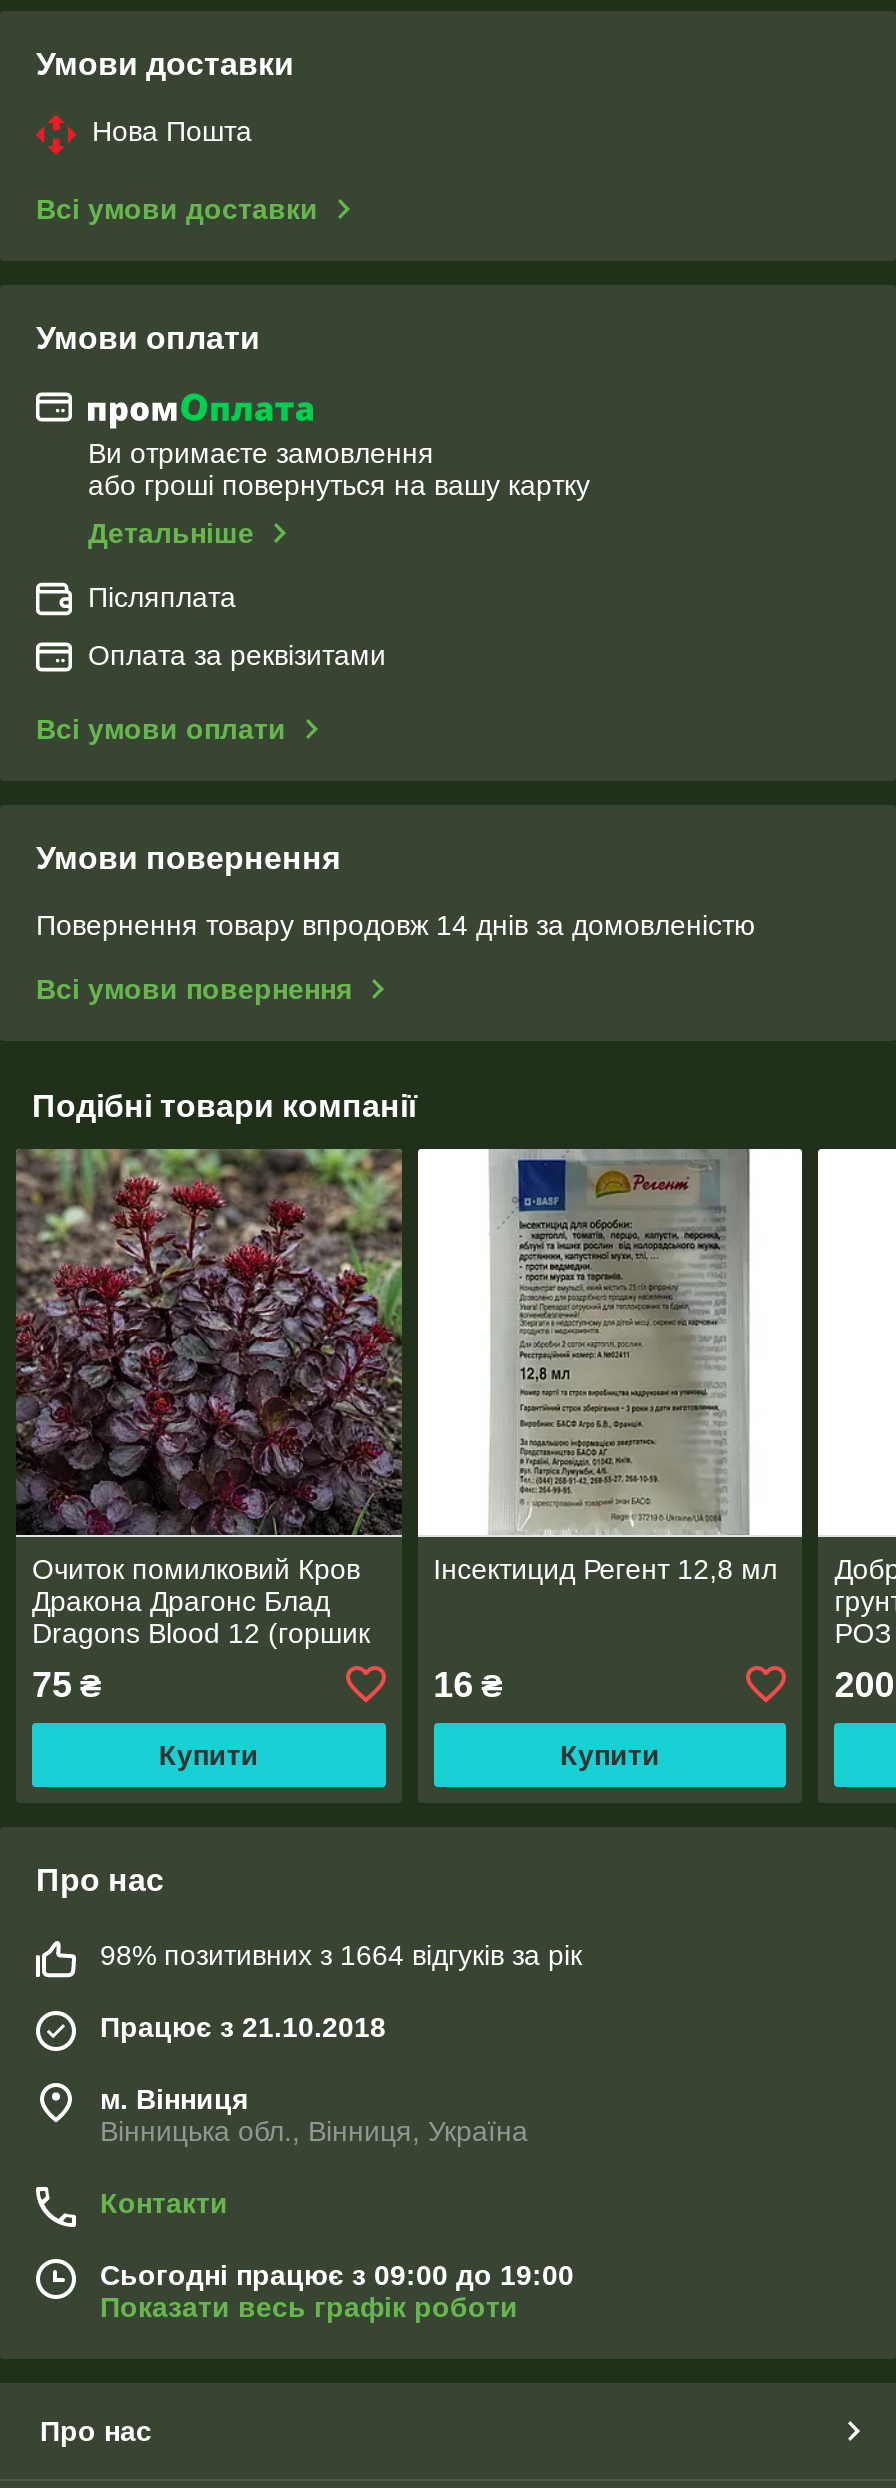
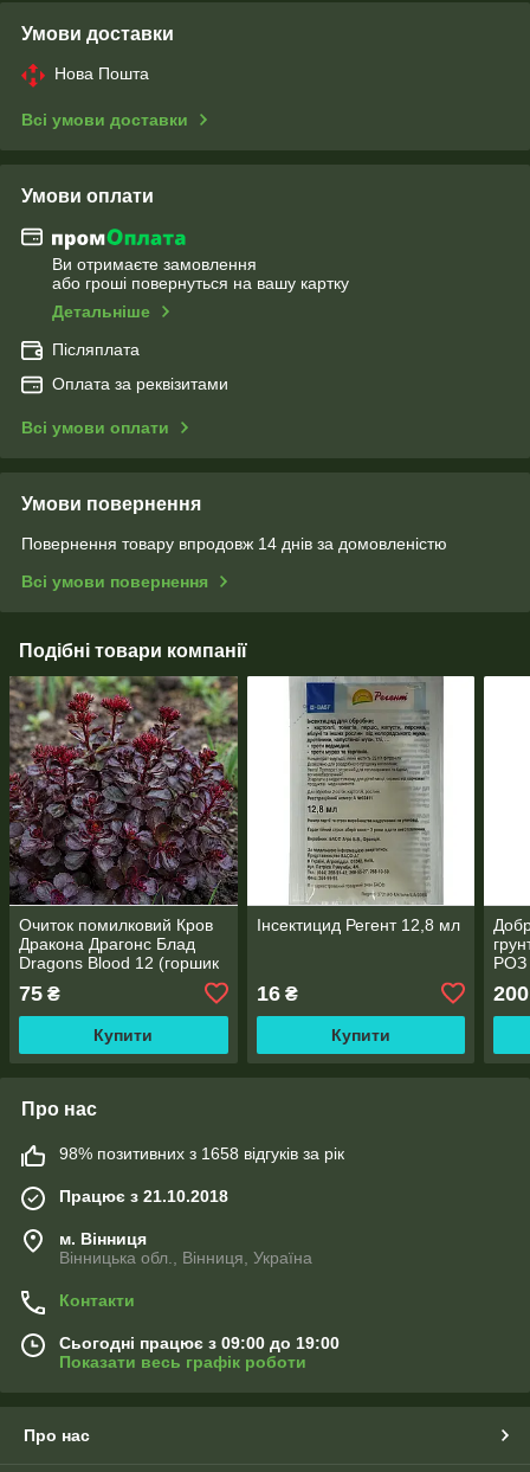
- 98% позитивних з 1664 відгуків за рік
+ 98% позитивних з 1658 відгуків за рік
